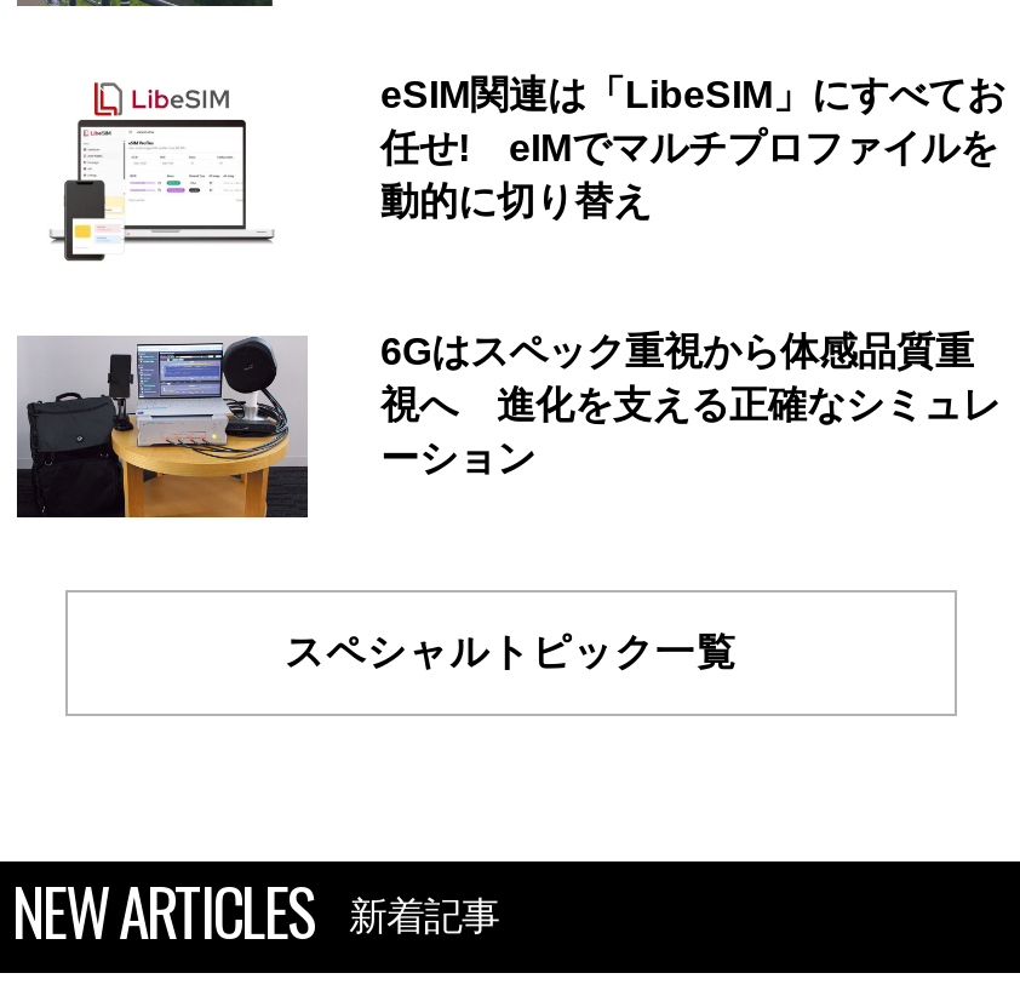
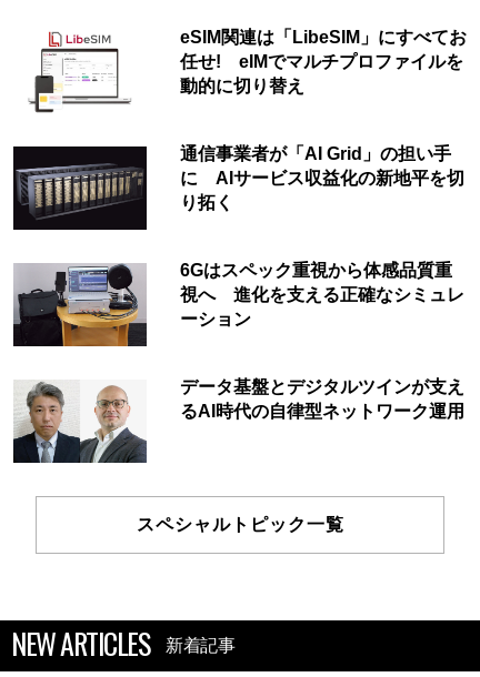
+ [image]
+ 通信事業者が「AI Grid」の担い手
+ に AIサービス収益化の新地平を切
+ り拓く

+ [image]
+ データ基盤とデジタルツインが支え
+ るAI時代の自律型ネットワーク運用
